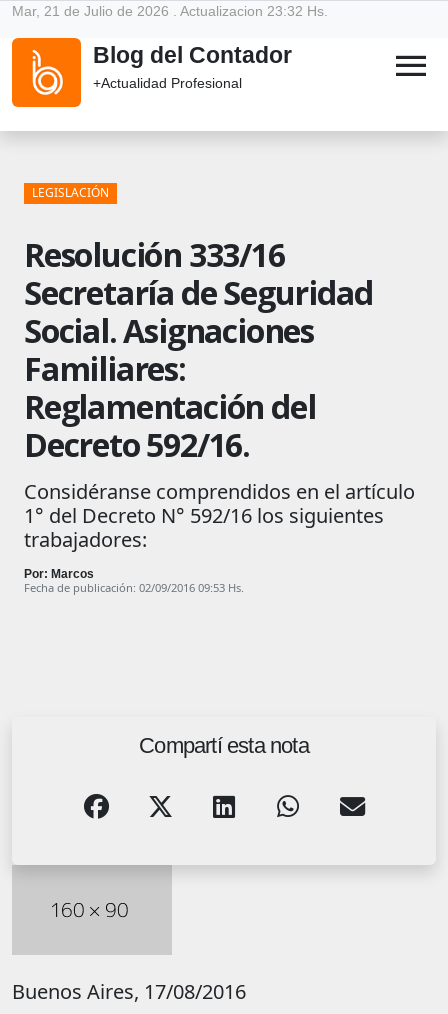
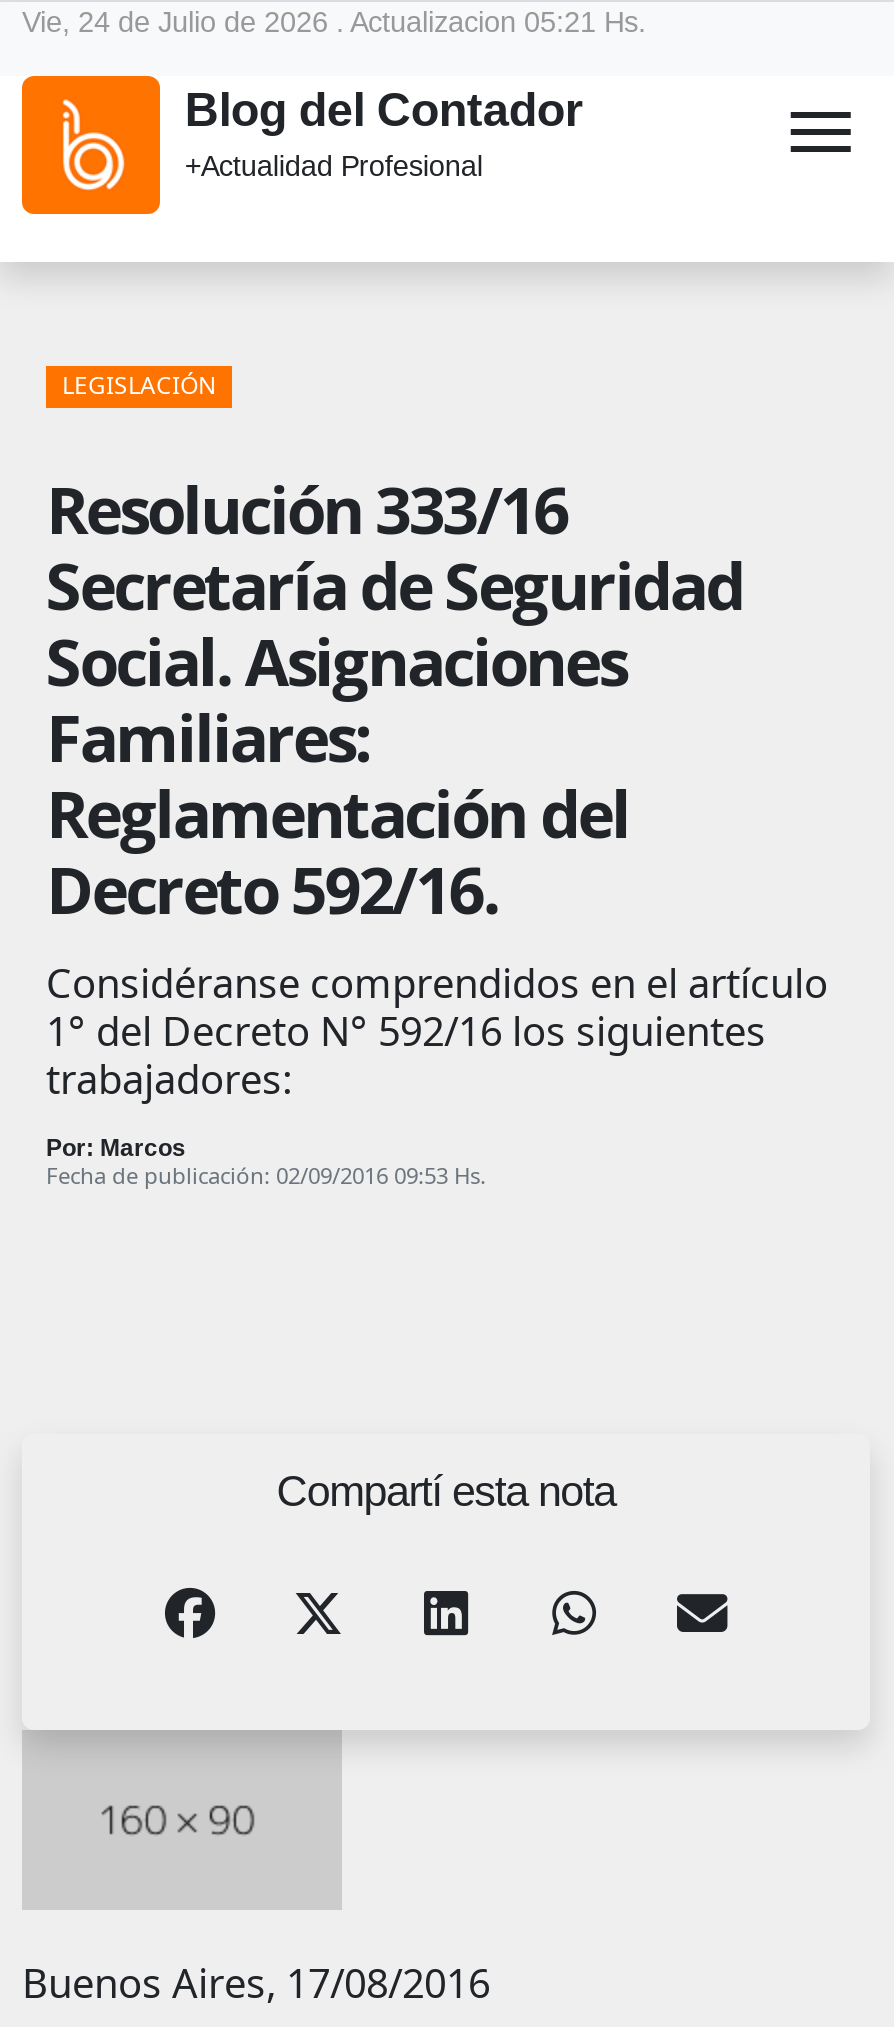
- Mar, 21 de Julio de 2026 . Actualizacion 23:32 Hs.
+ Vie, 24 de Julio de 2026 . Actualizacion 05:21 Hs.
